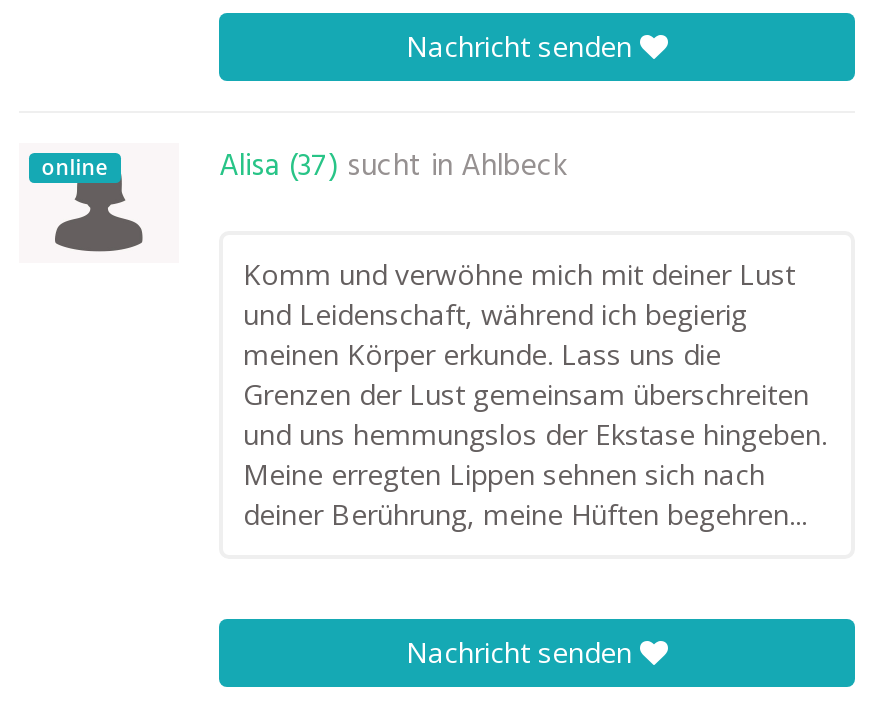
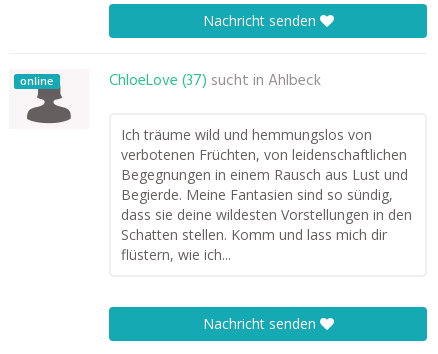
- Alisa (37) sucht in Ahlbeck
+ ChloeLove (37) sucht in Ahlbeck

- Komm und verwöhne mich mit deiner Lust
- und Leidenschaft, während ich begierig
- meinen Körper erkunde. Lass uns die
- Grenzen der Lust gemeinsam überschreiten
- und uns hemmungslos der Ekstase hingeben.
- Meine erregten Lippen sehnen sich nach
- deiner Berührung, meine Hüften begehren...
+ Ich träume wild und hemmungslos von
+ verbotenen Früchten, von leidenschaftlichen
+ Begegnungen in einem Rausch aus Lust und
+ Begierde. Meine Fantasien sind so sündig,
+ dass sie deine wildesten Vorstellungen in den
+ Schatten stellen. Komm und lass mich dir
+ flüstern, wie ich...
